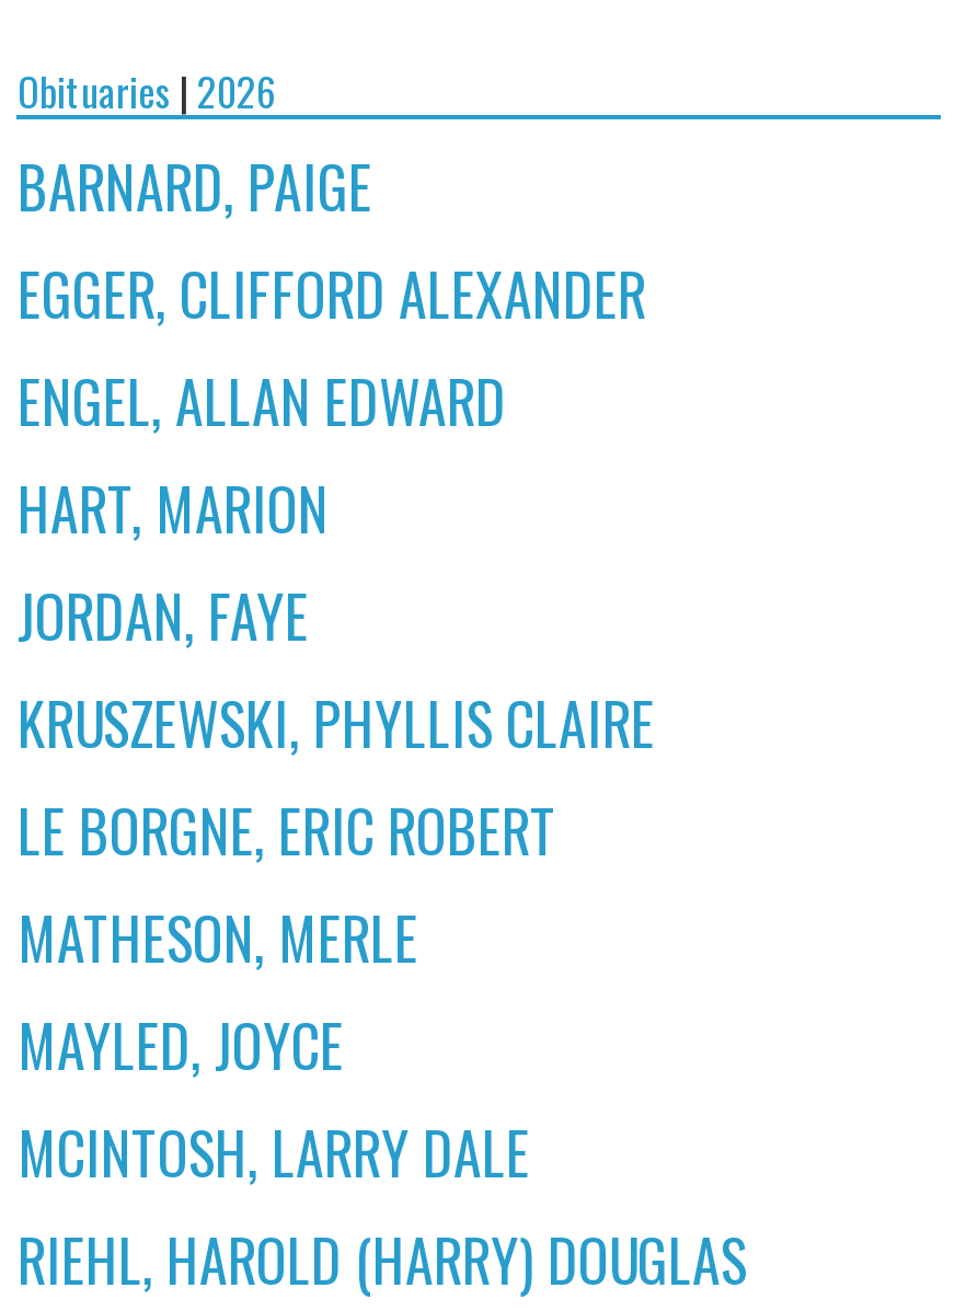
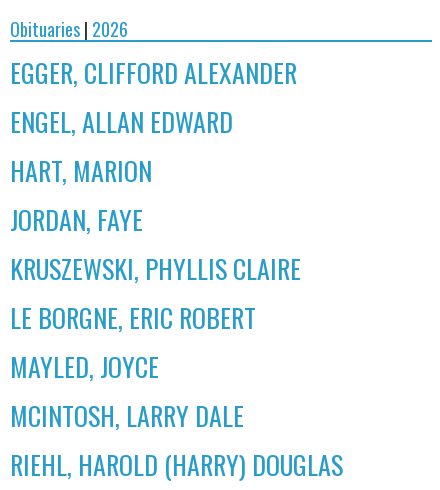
- BARNARD, PAIGE

- MATHESON, MERLE
